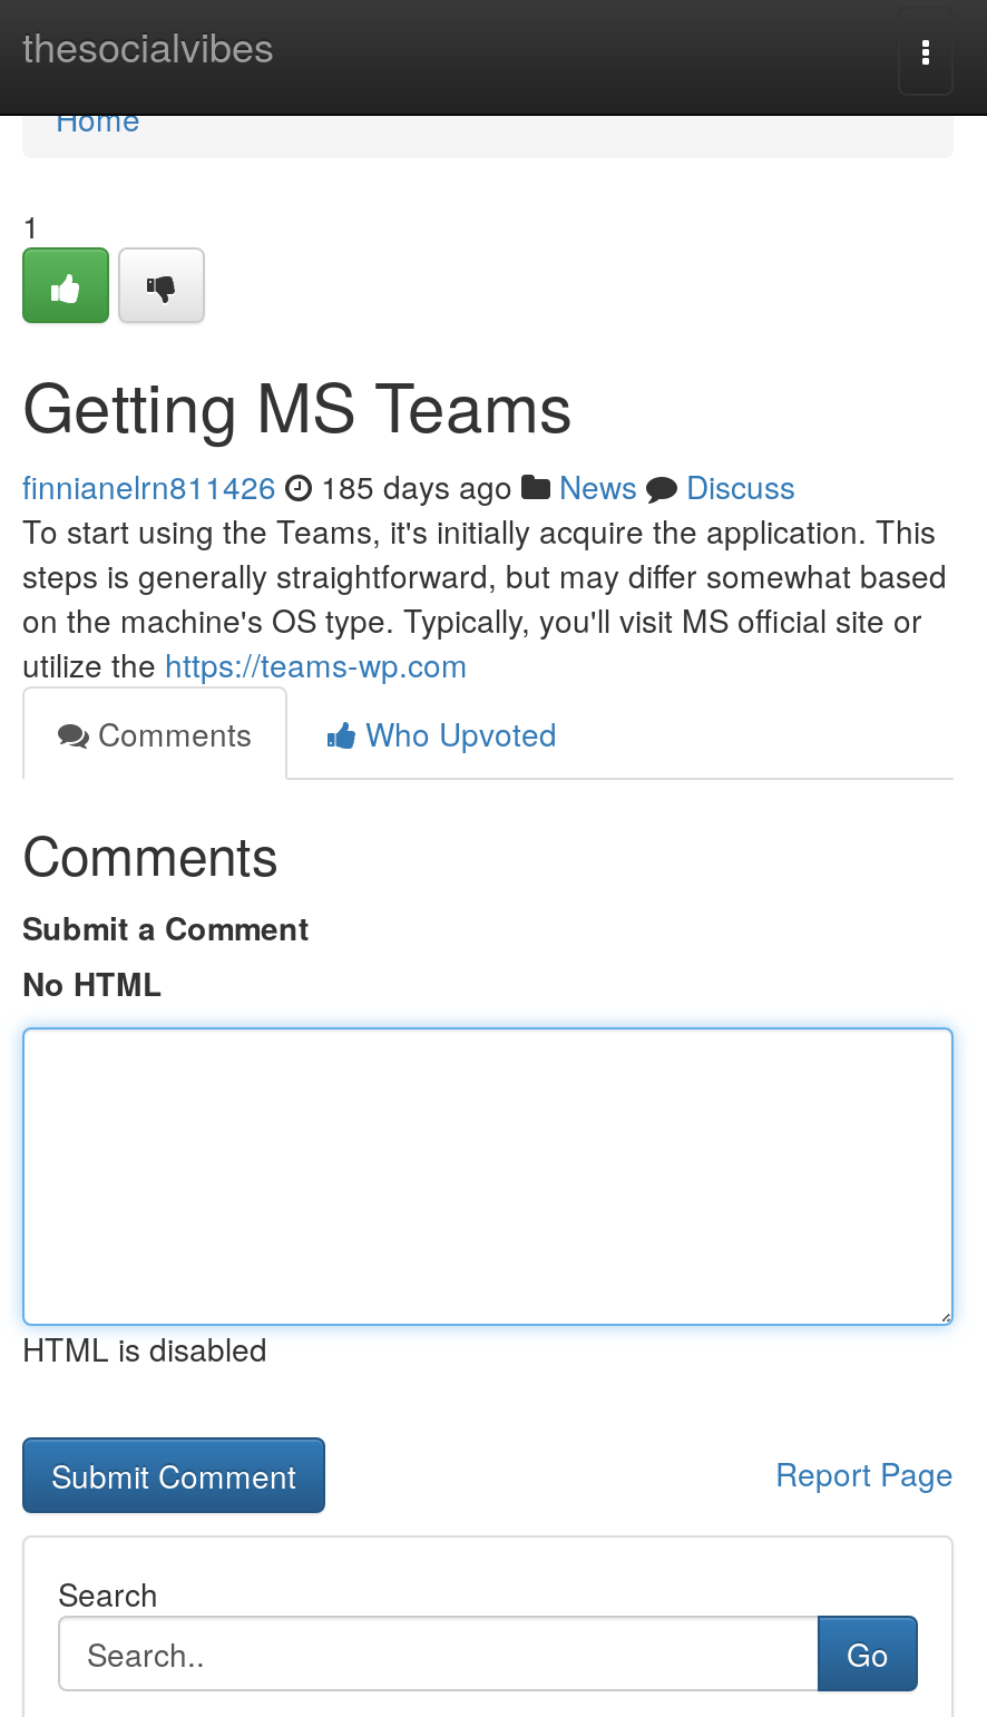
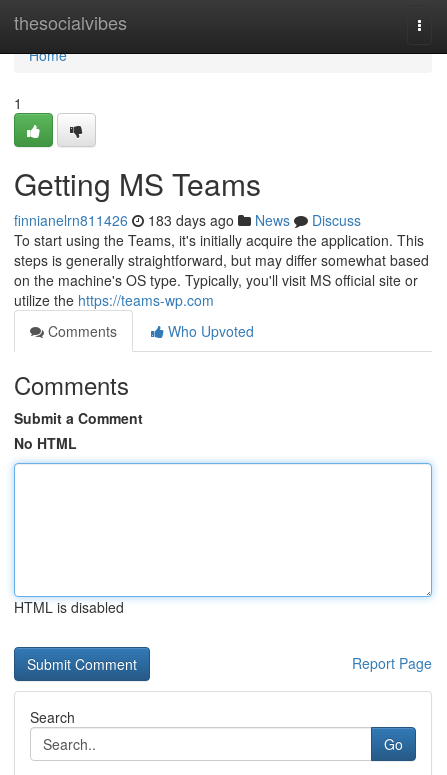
- finnianelrn811426 185 days ago News Discuss
+ finnianelrn811426 183 days ago News Discuss
